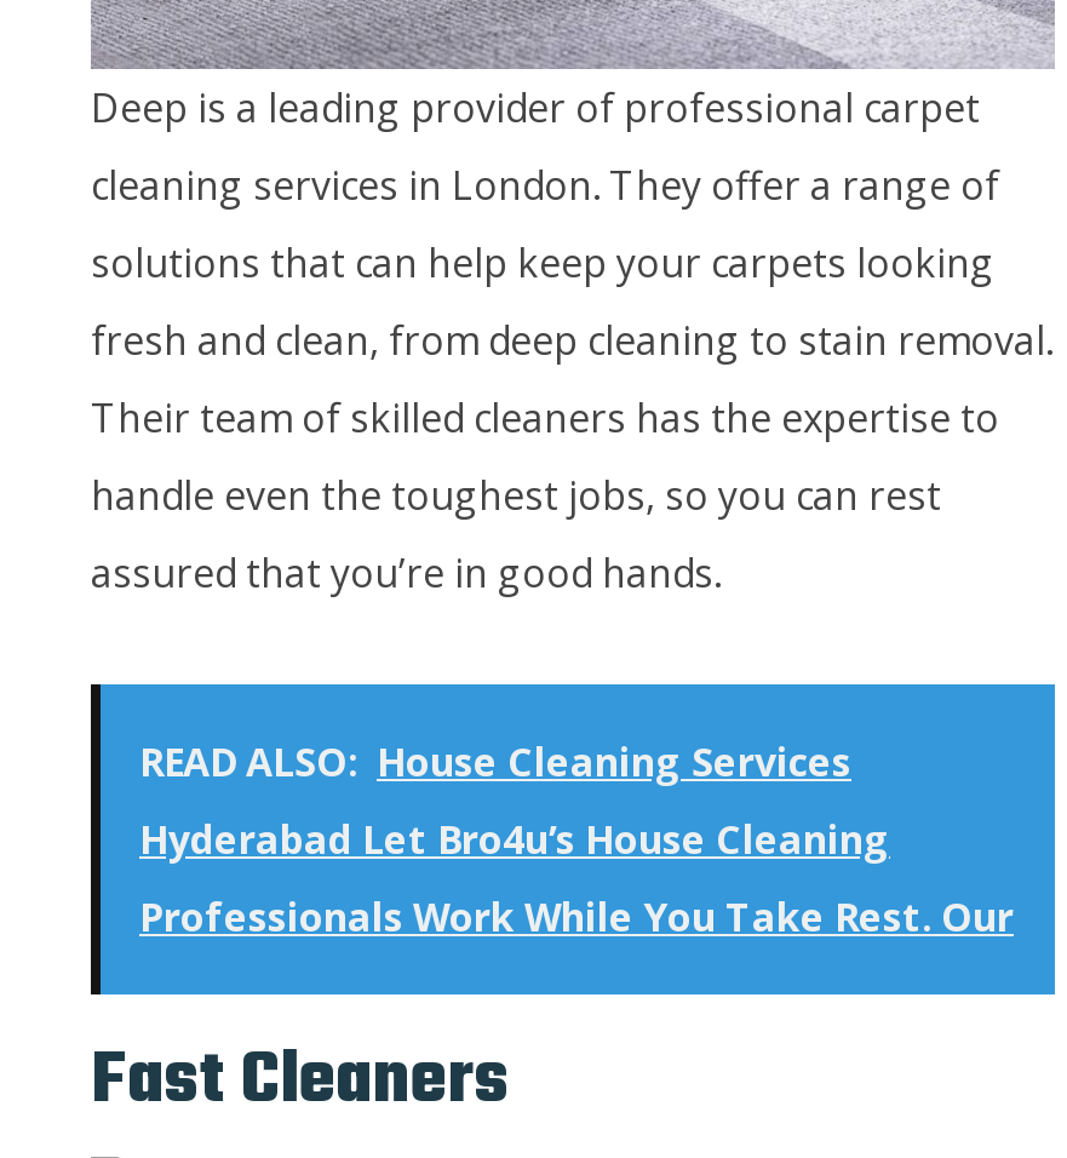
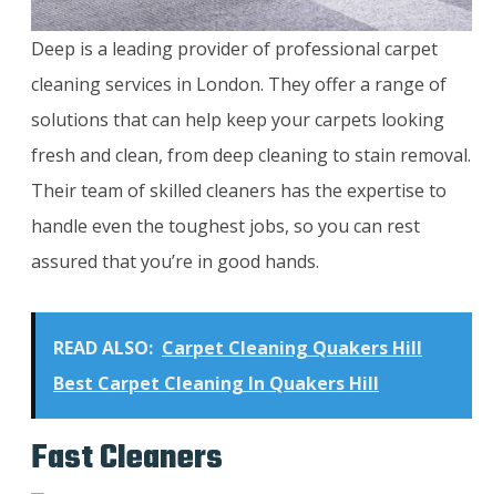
- READ ALSO: House Cleaning Services
- Hyderabad Let Bro4u’s House Cleaning
- Professionals Work While You Take Rest. Our
+ READ ALSO: Carpet Cleaning Quakers Hill
+ Best Carpet Cleaning In Quakers Hill
